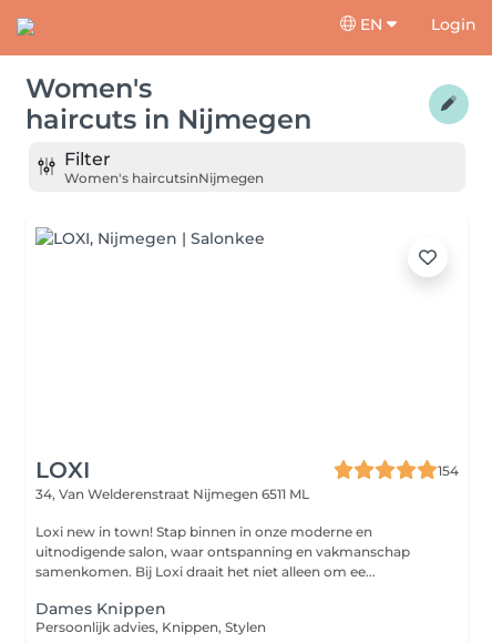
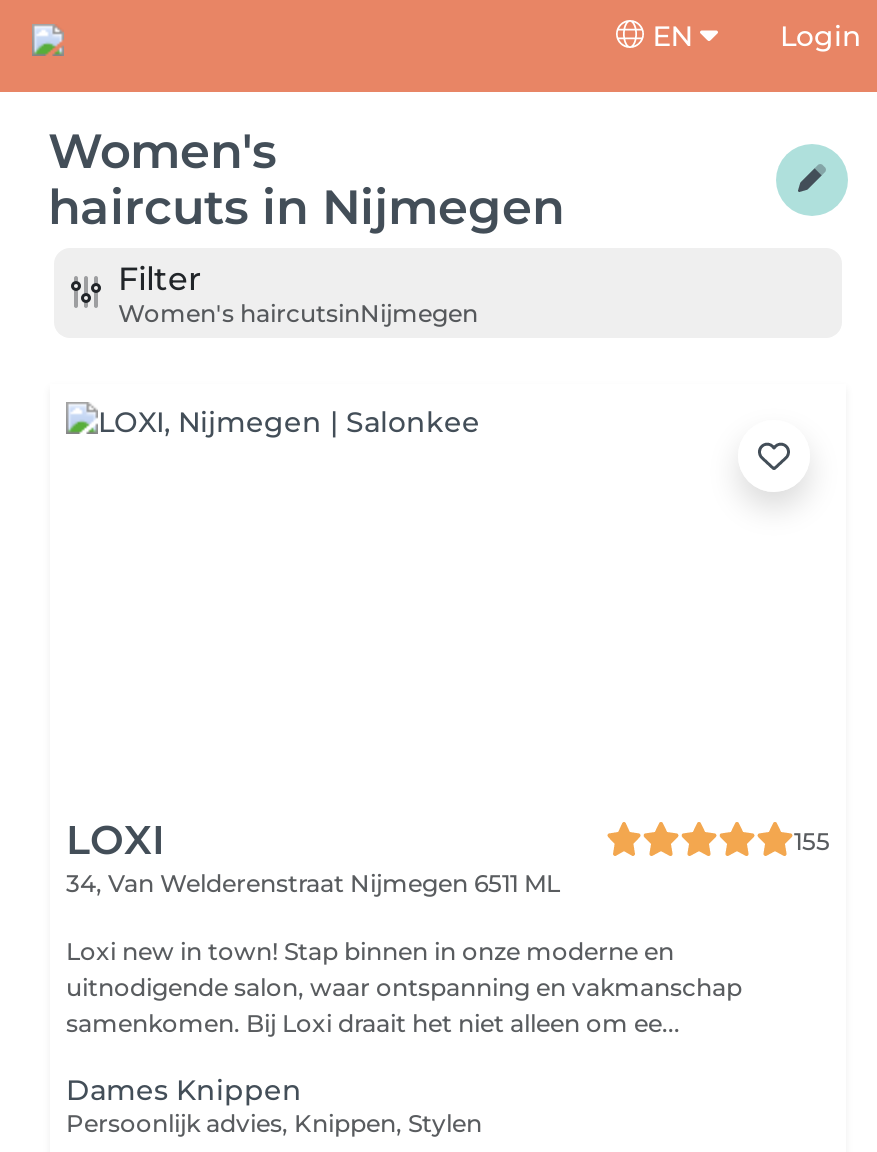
- 154
+ 155
